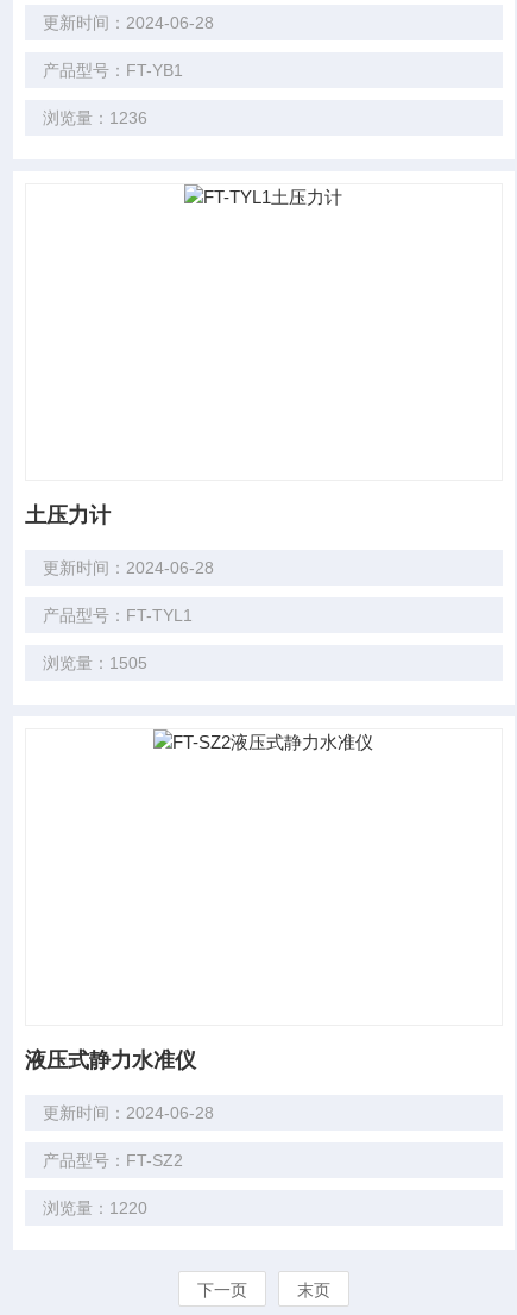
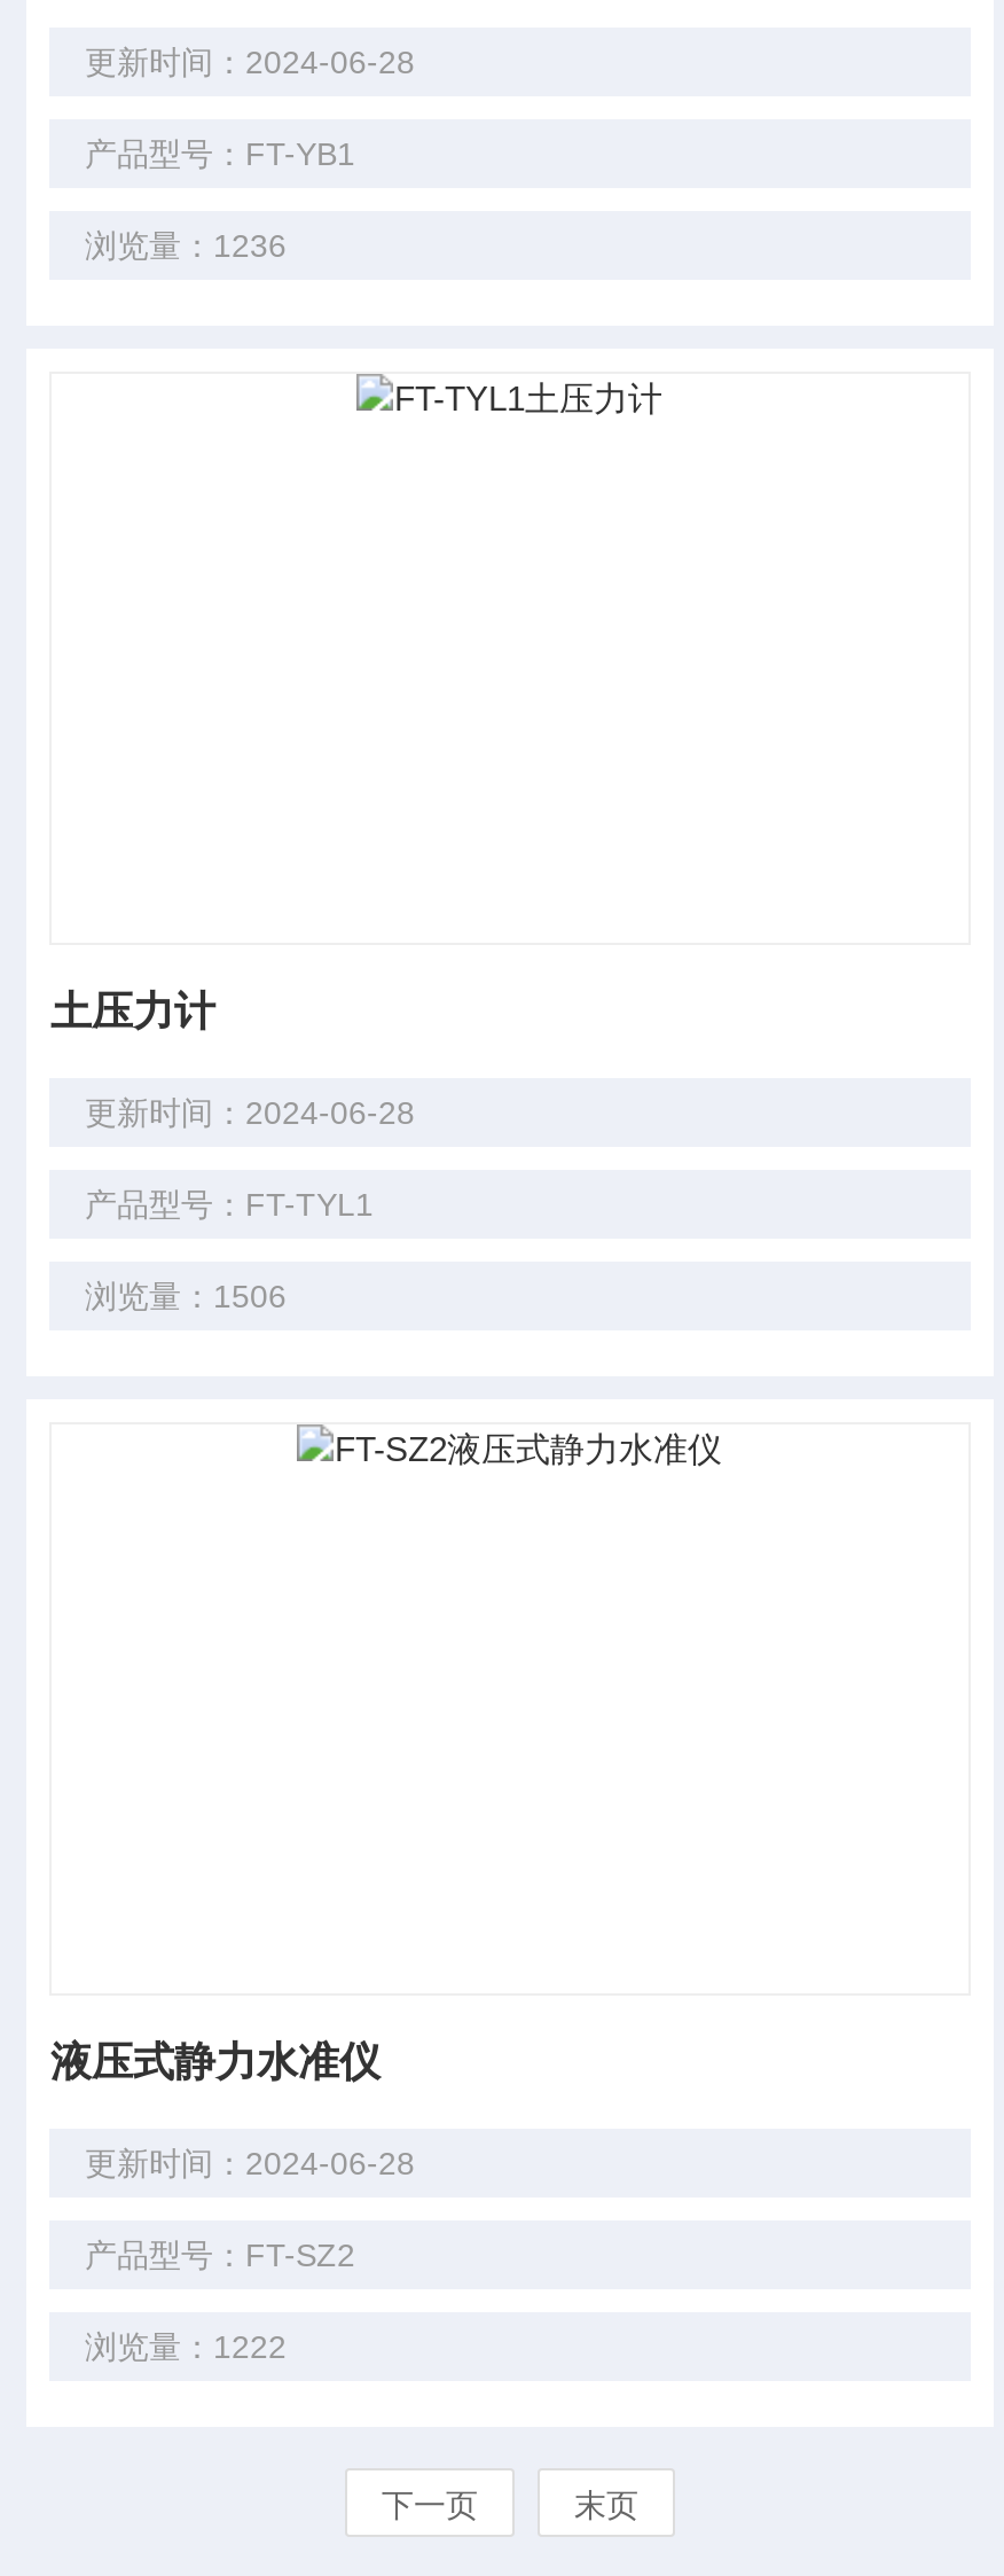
- 浏览量：1505
+ 浏览量：1506

- 浏览量：1220
+ 浏览量：1222
